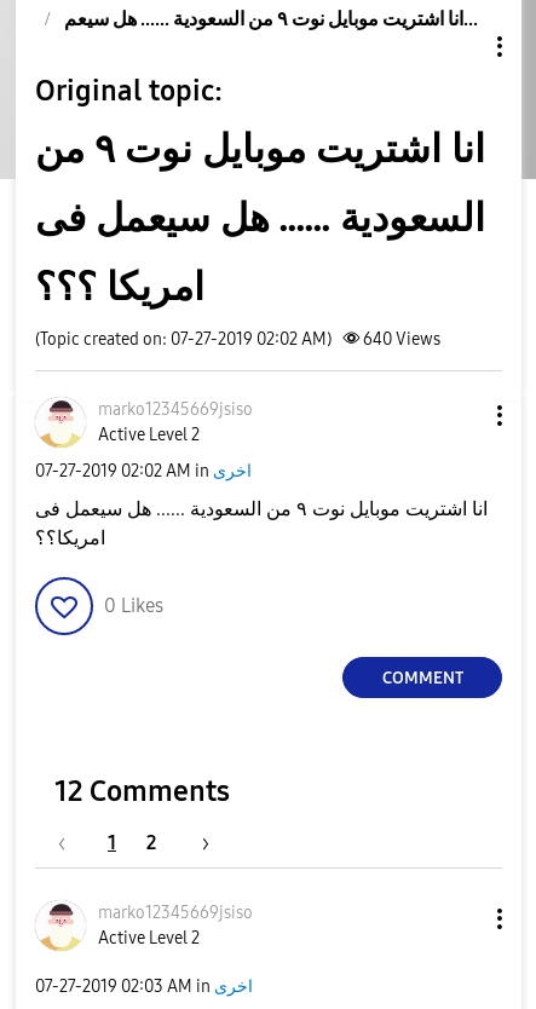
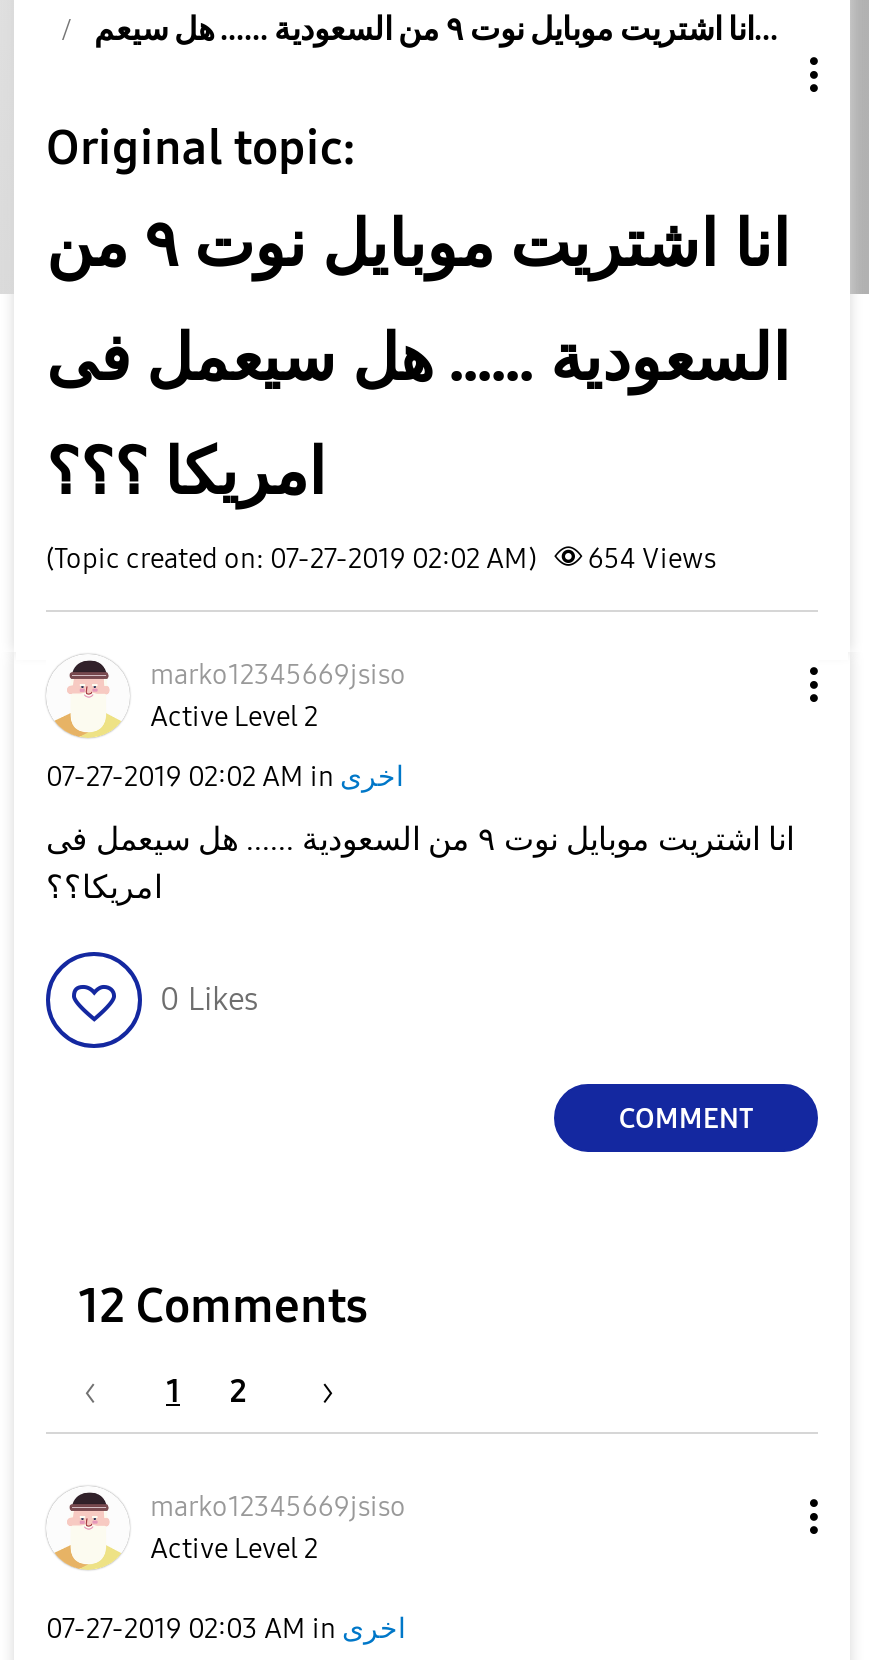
- (Topic created on: 07-27-2019 02:02 AM) 640 Views
+ (Topic created on: 07-27-2019 02:02 AM) 654 Views
